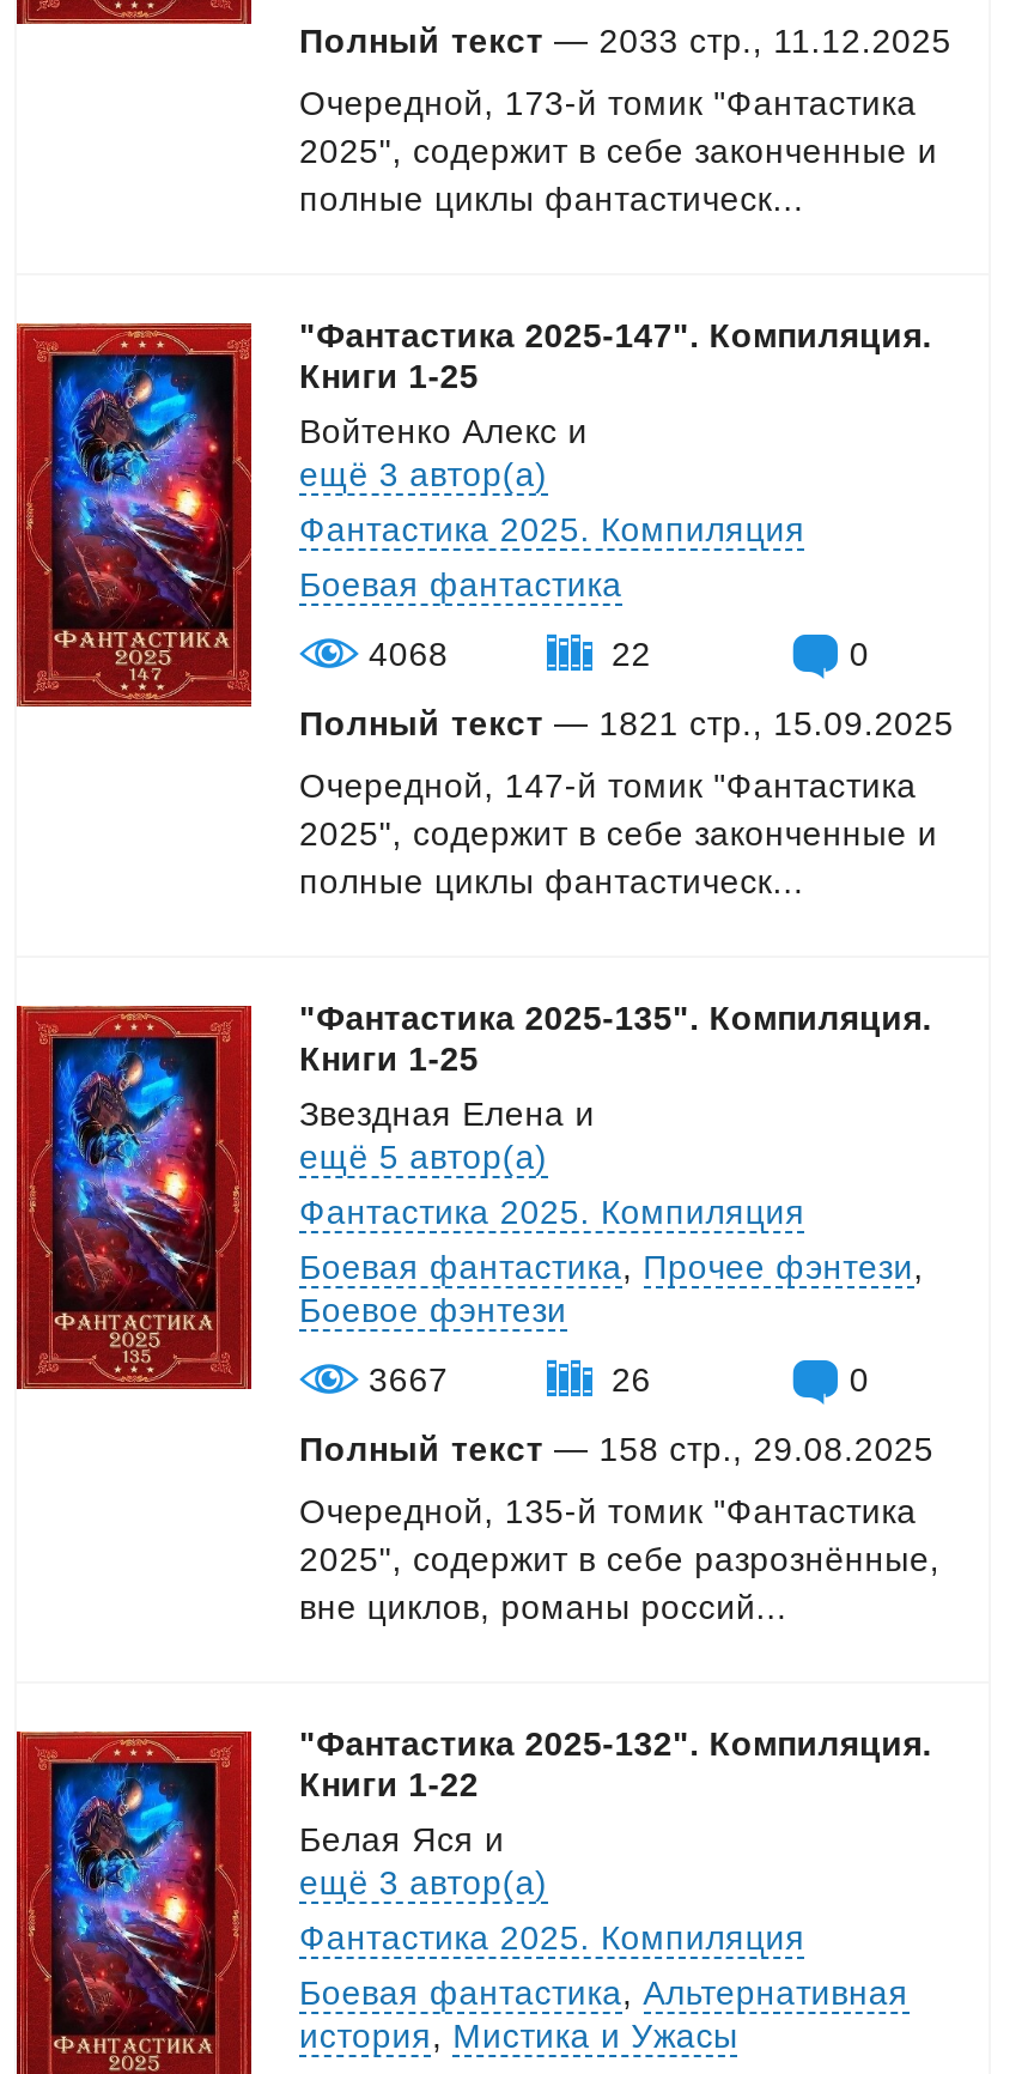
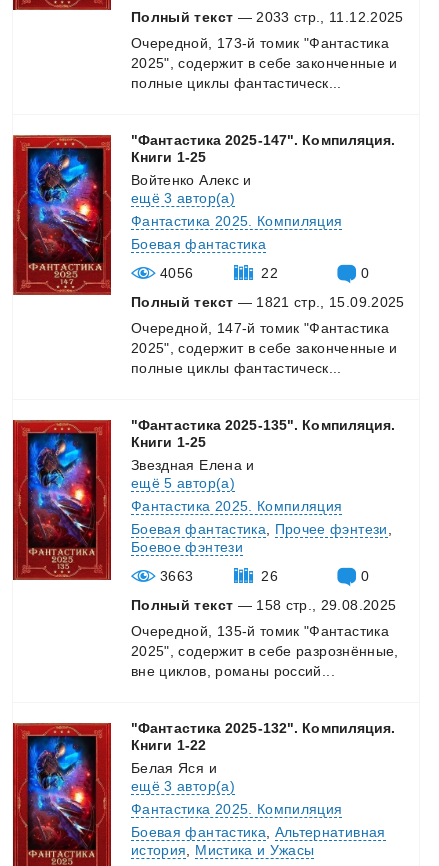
- 4068
+ 4056

- 3667
+ 3663
